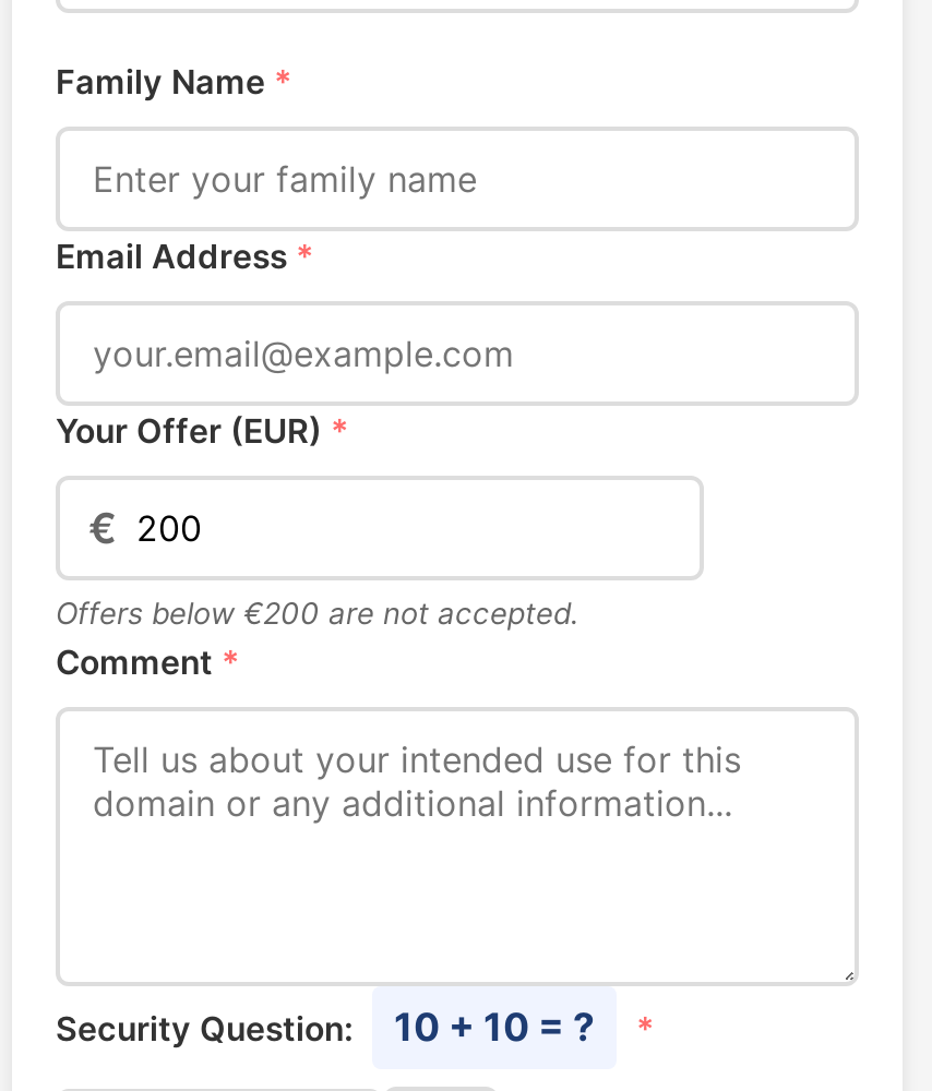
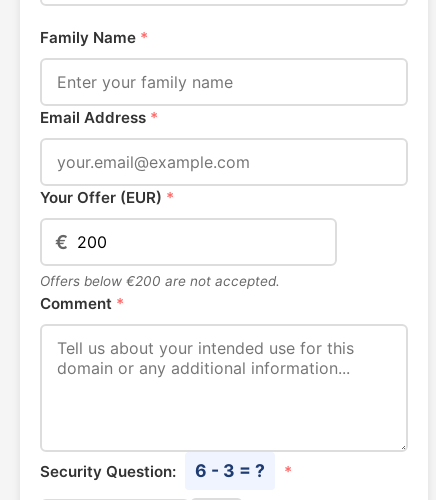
- 10 + 10 = ?
+ 6 - 3 = ?
